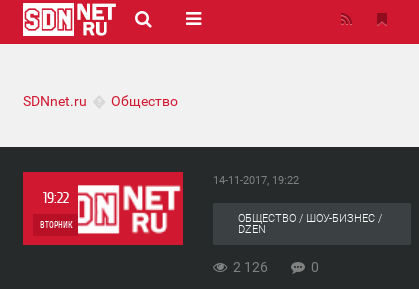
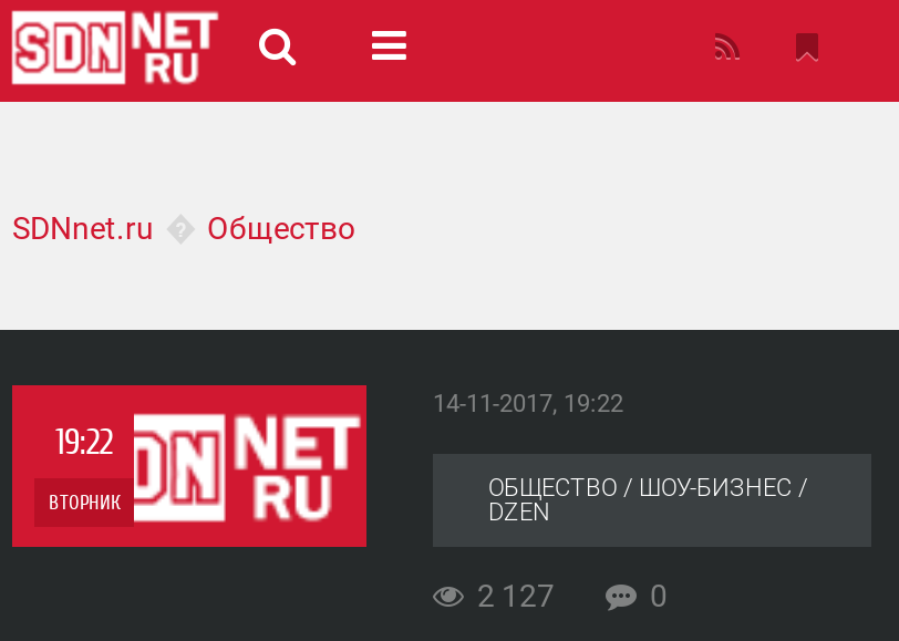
- 2 126
+ 2 127
